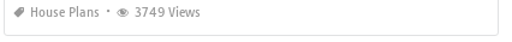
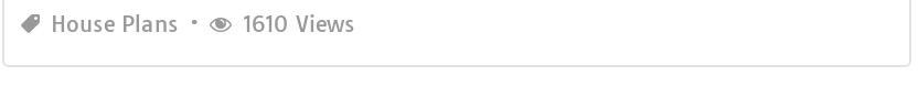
- 3749 Views
+ 1610 Views
